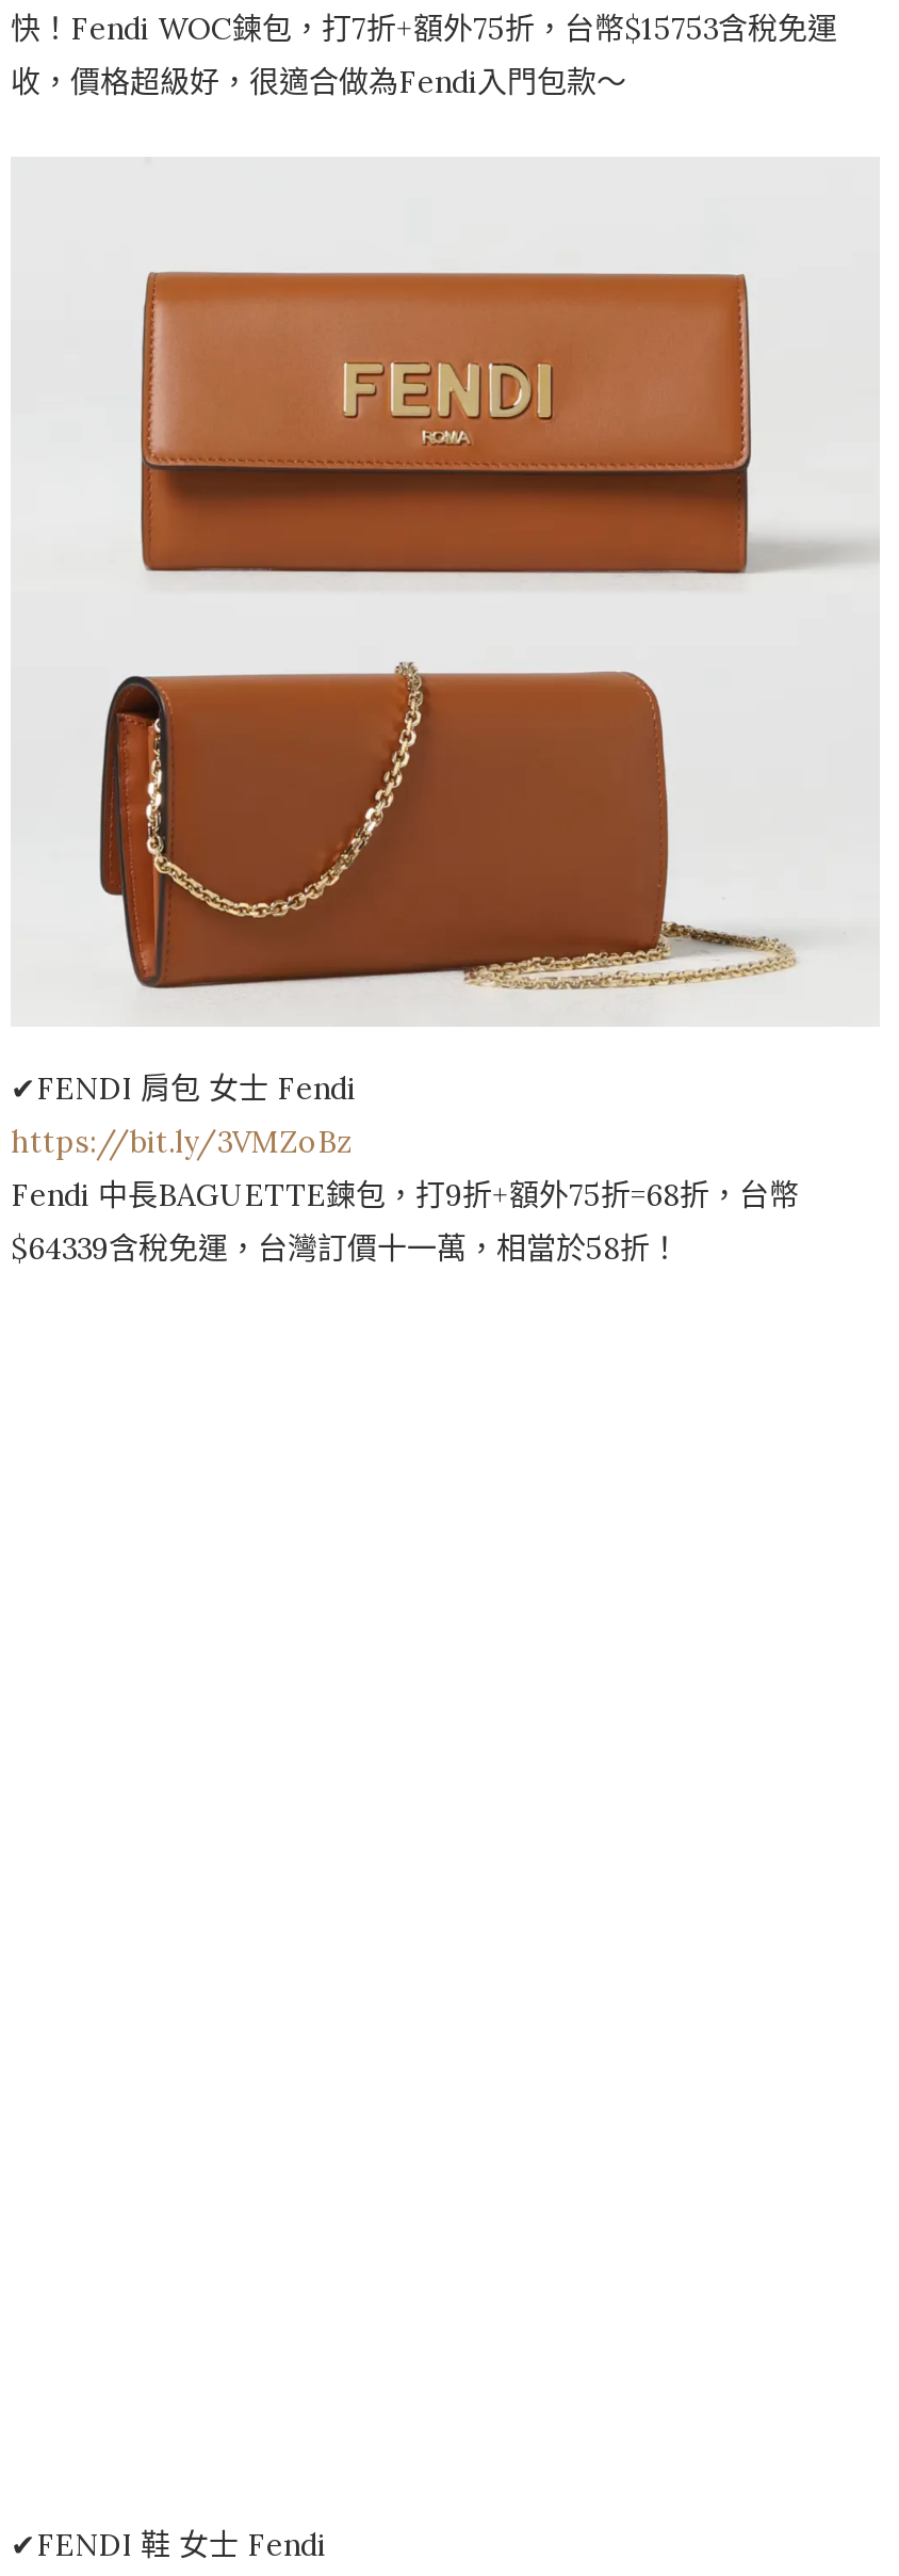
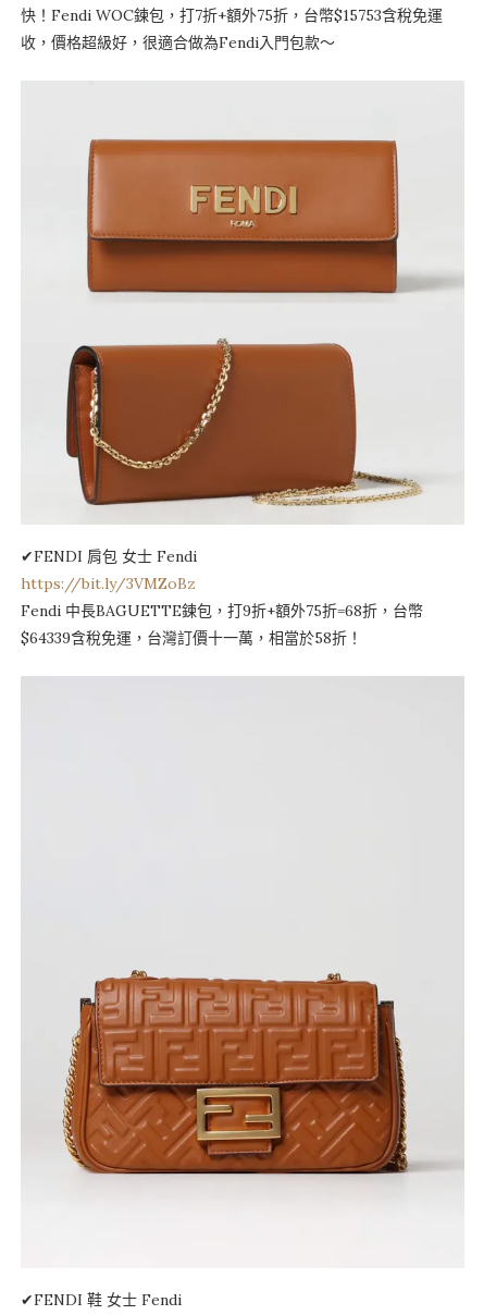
+ [image]
